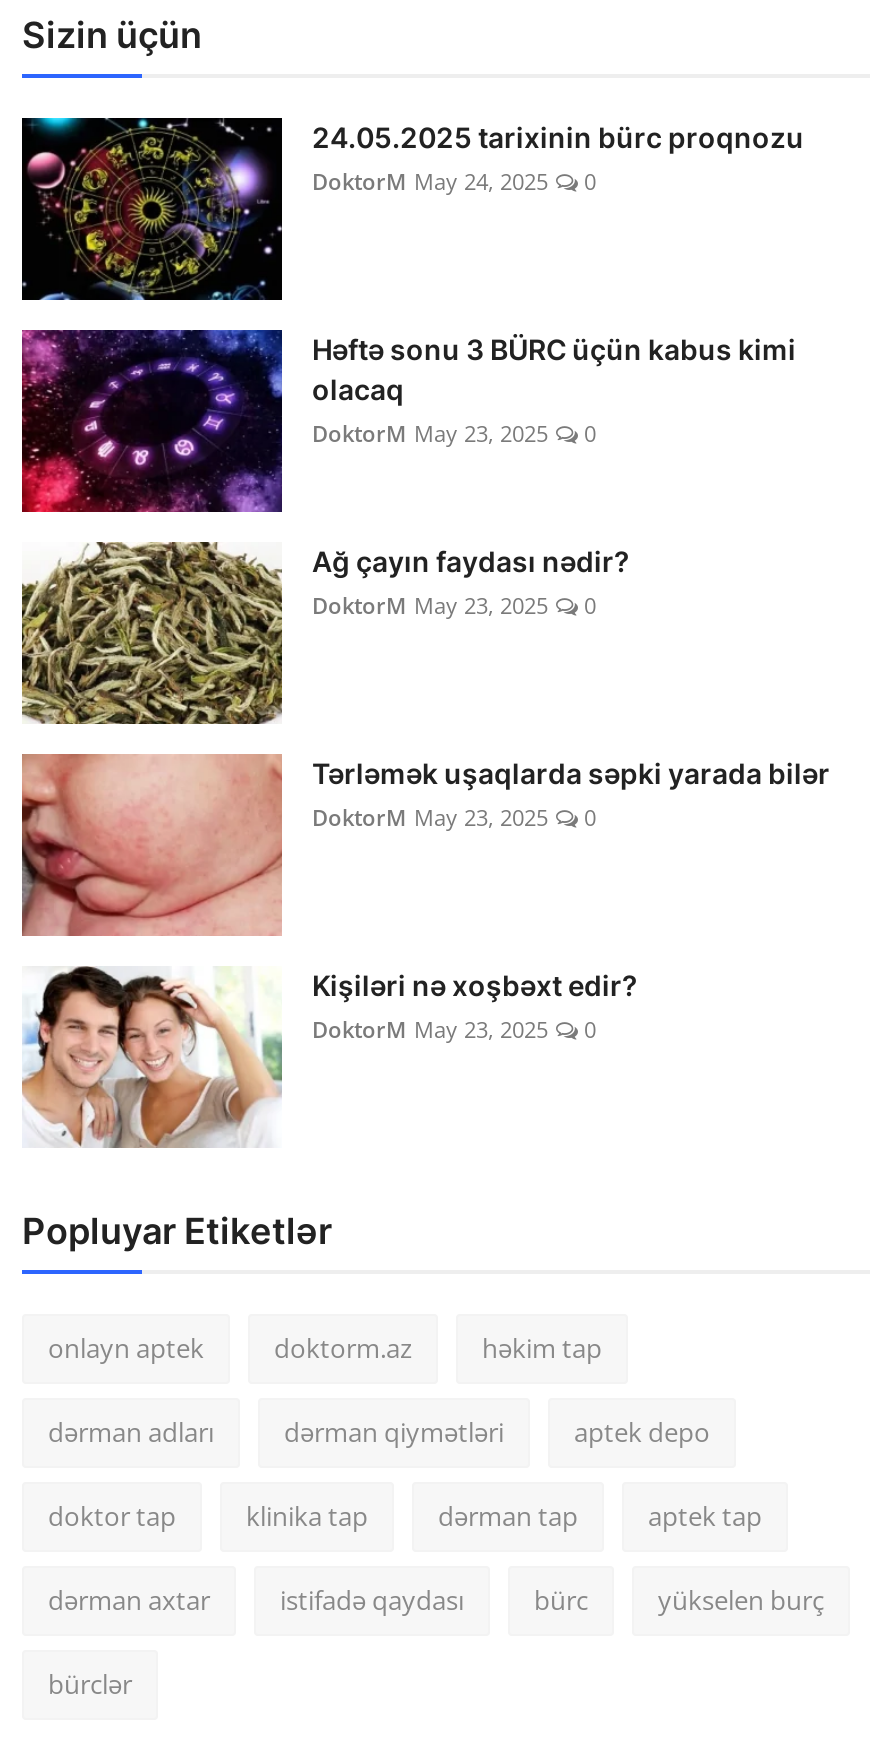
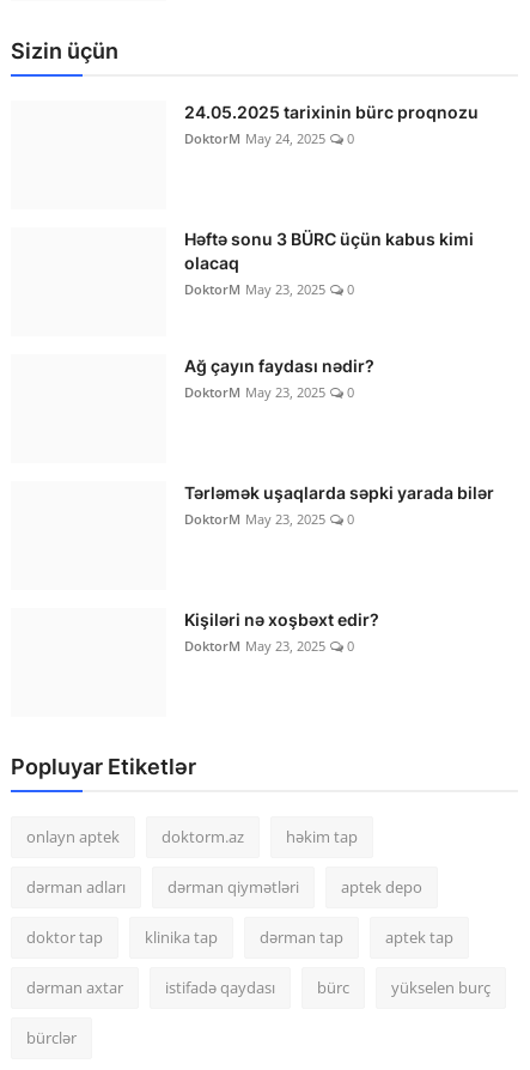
- [image]

- [image]

- [image]

- [image]

- [image]
